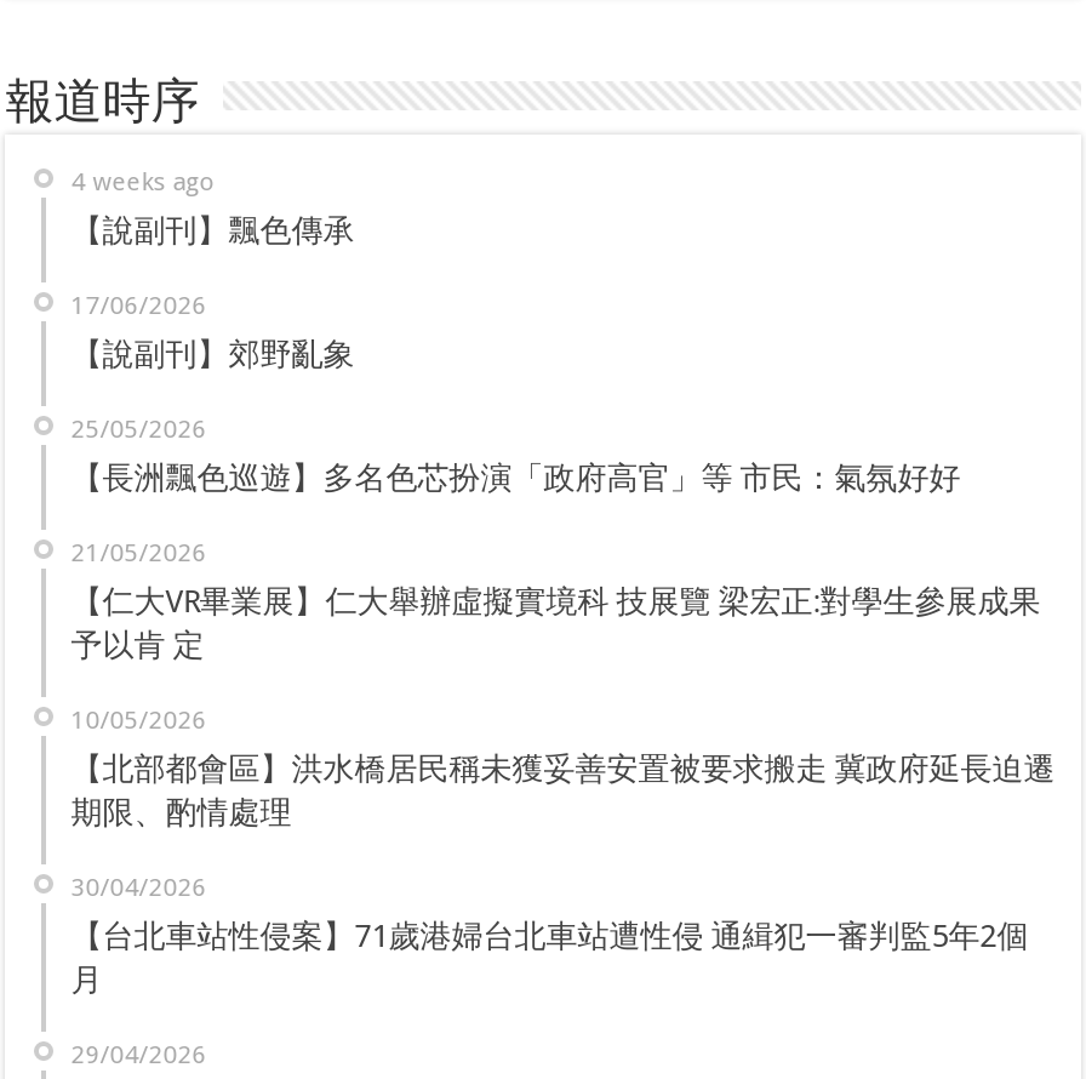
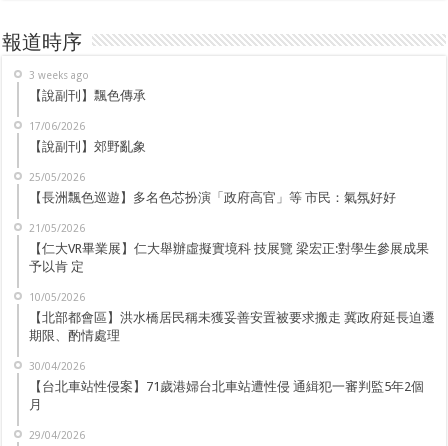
- 4 weeks ago
+ 3 weeks ago
